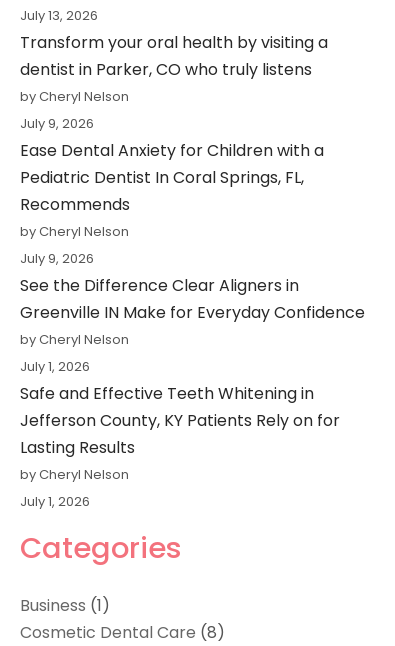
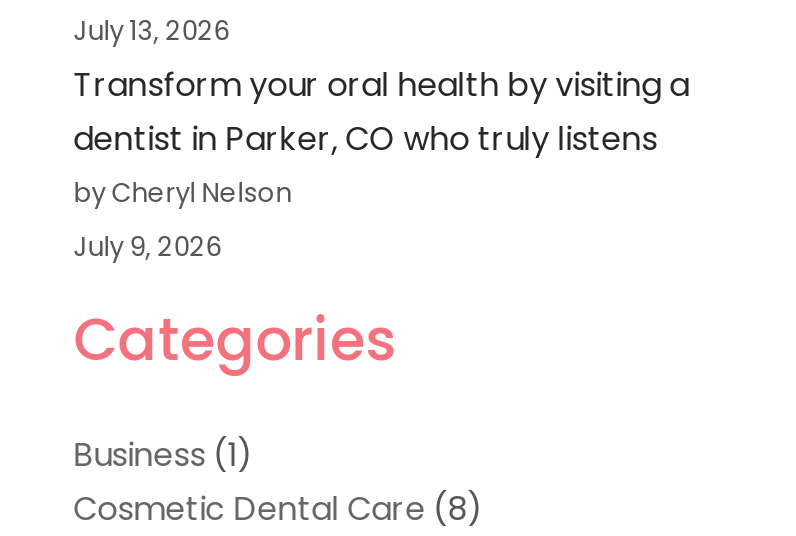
- Ease Dental Anxiety for Children with a
- Pediatric Dentist In Coral Springs, FL,
- Recommends
- by Cheryl Nelson
- July 9, 2026
- See the Difference Clear Aligners in
- Greenville IN Make for Everyday Confidence
- by Cheryl Nelson
- July 1, 2026
- Safe and Effective Teeth Whitening in
- Jefferson County, KY Patients Rely on for
- Lasting Results
- by Cheryl Nelson
- July 1, 2026
